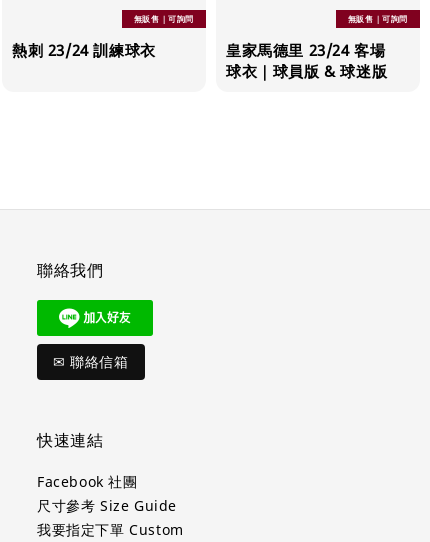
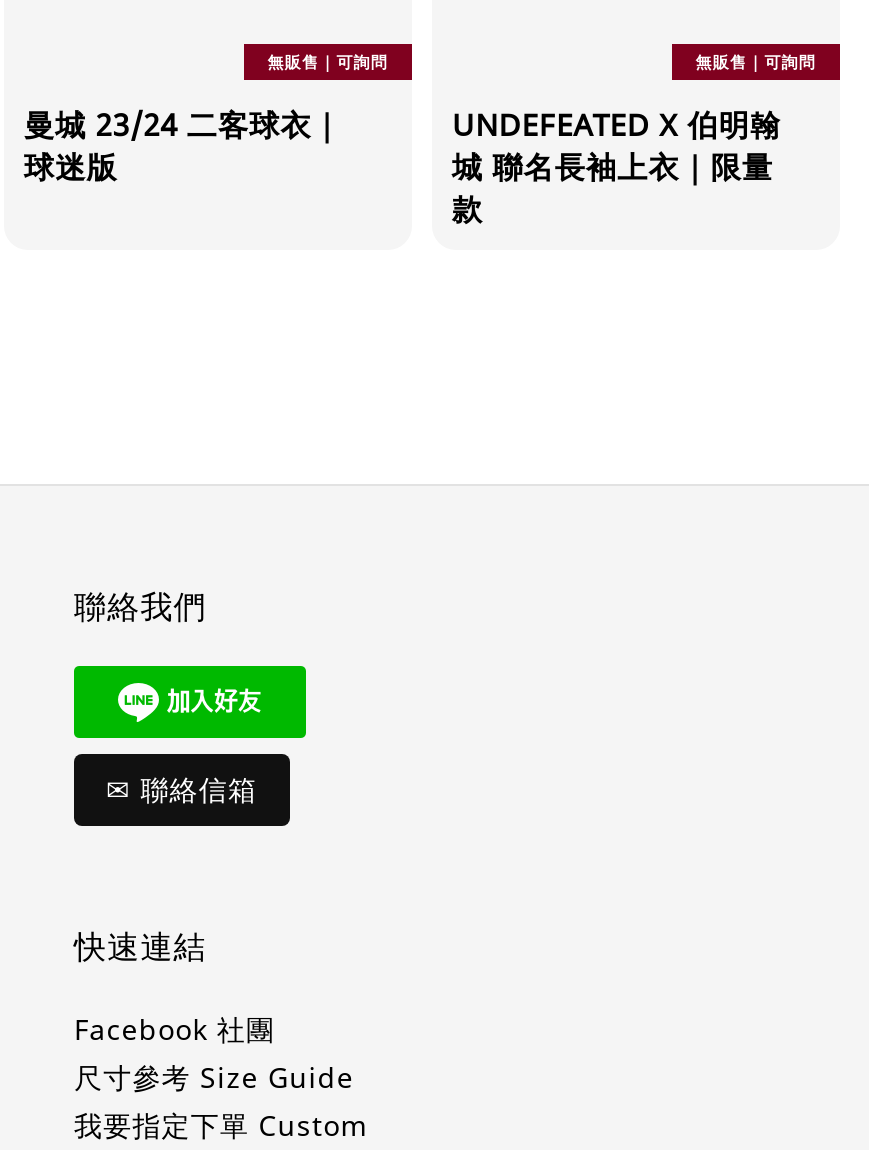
- 熱刺 23/24 訓練球衣
+ 曼城 23/24 二客球衣｜
+ 球迷版

- 皇家馬德里 23/24 客場
- 球衣｜球員版 & 球迷版
+ UNDEFEATED X 伯明翰
+ 城 聯名長袖上衣｜限量
+ 款
